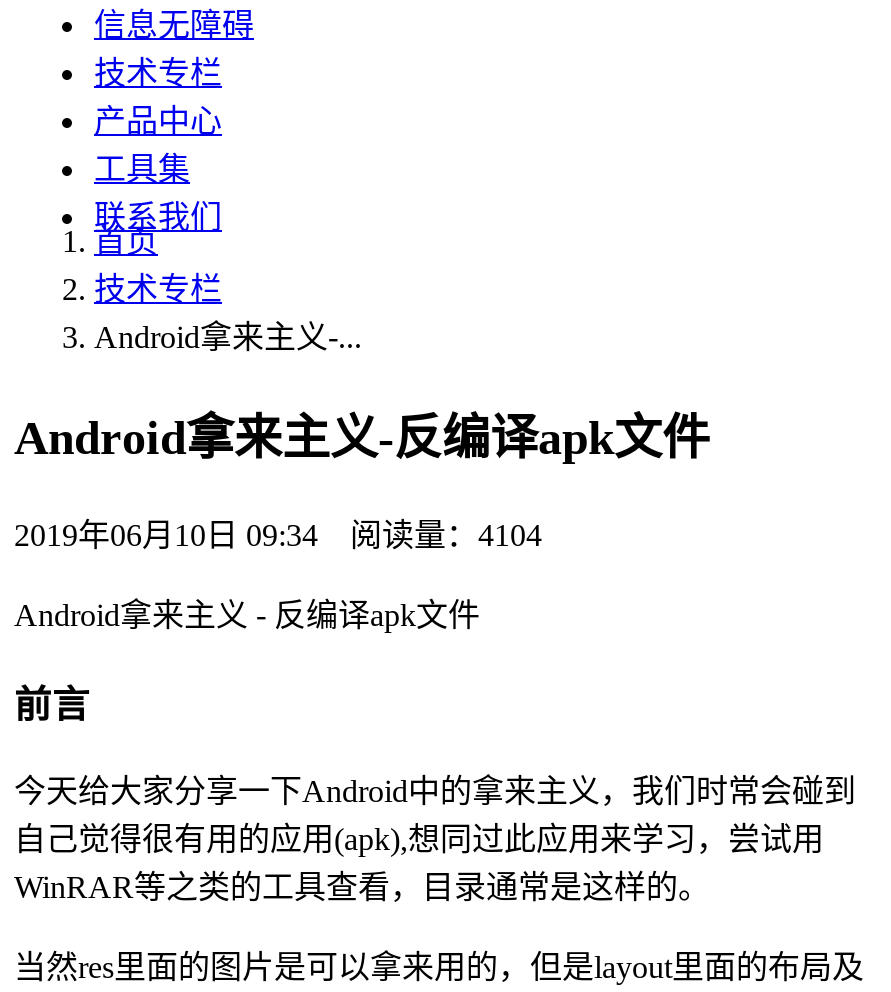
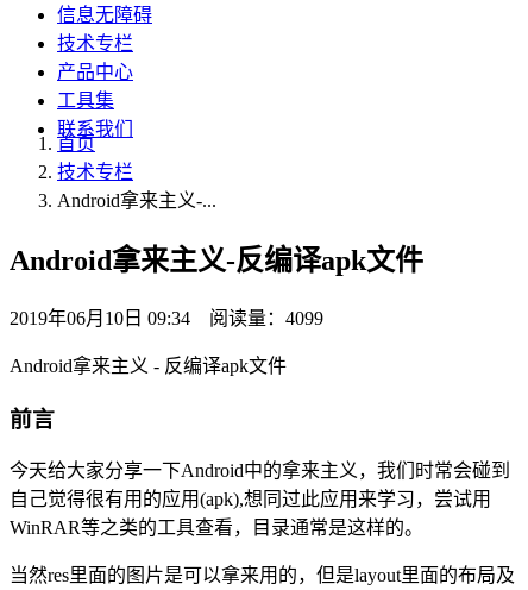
- 2019年06月10日 09:34 阅读量：4104
+ 2019年06月10日 09:34 阅读量：4099
